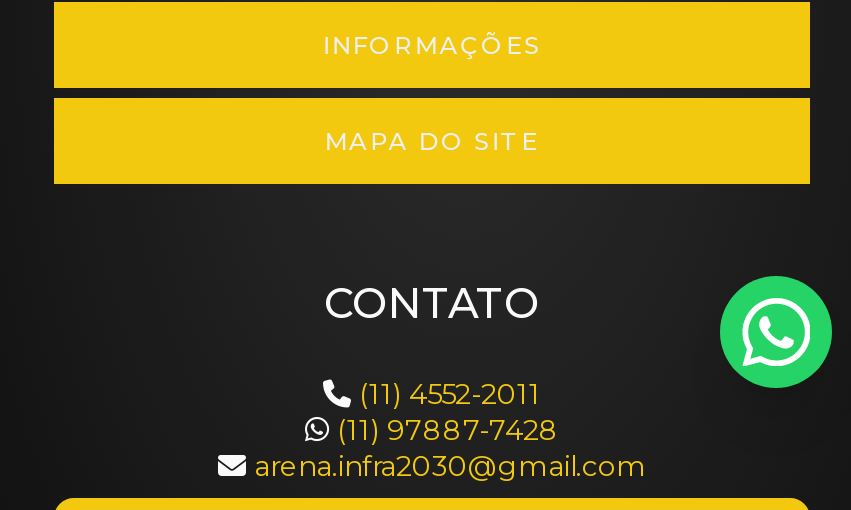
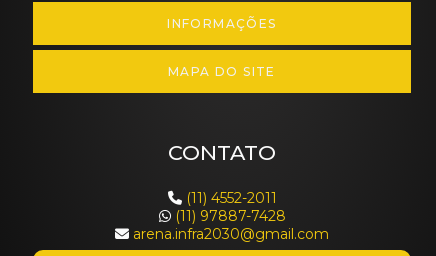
- [image]
